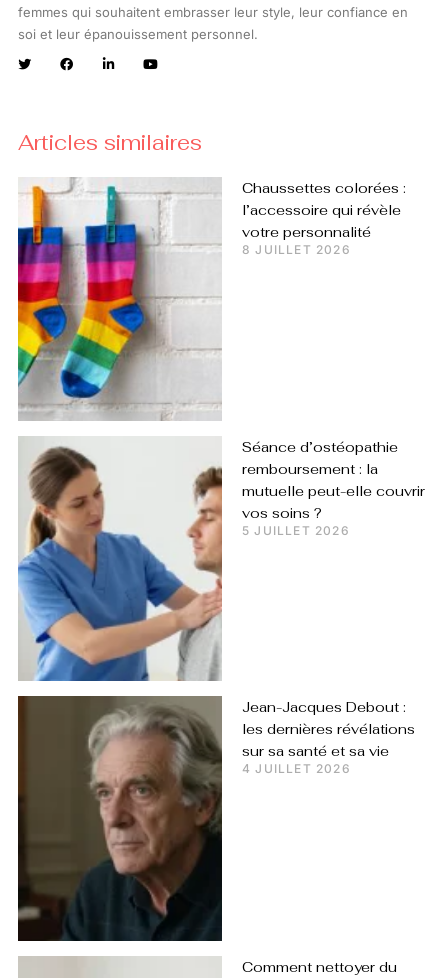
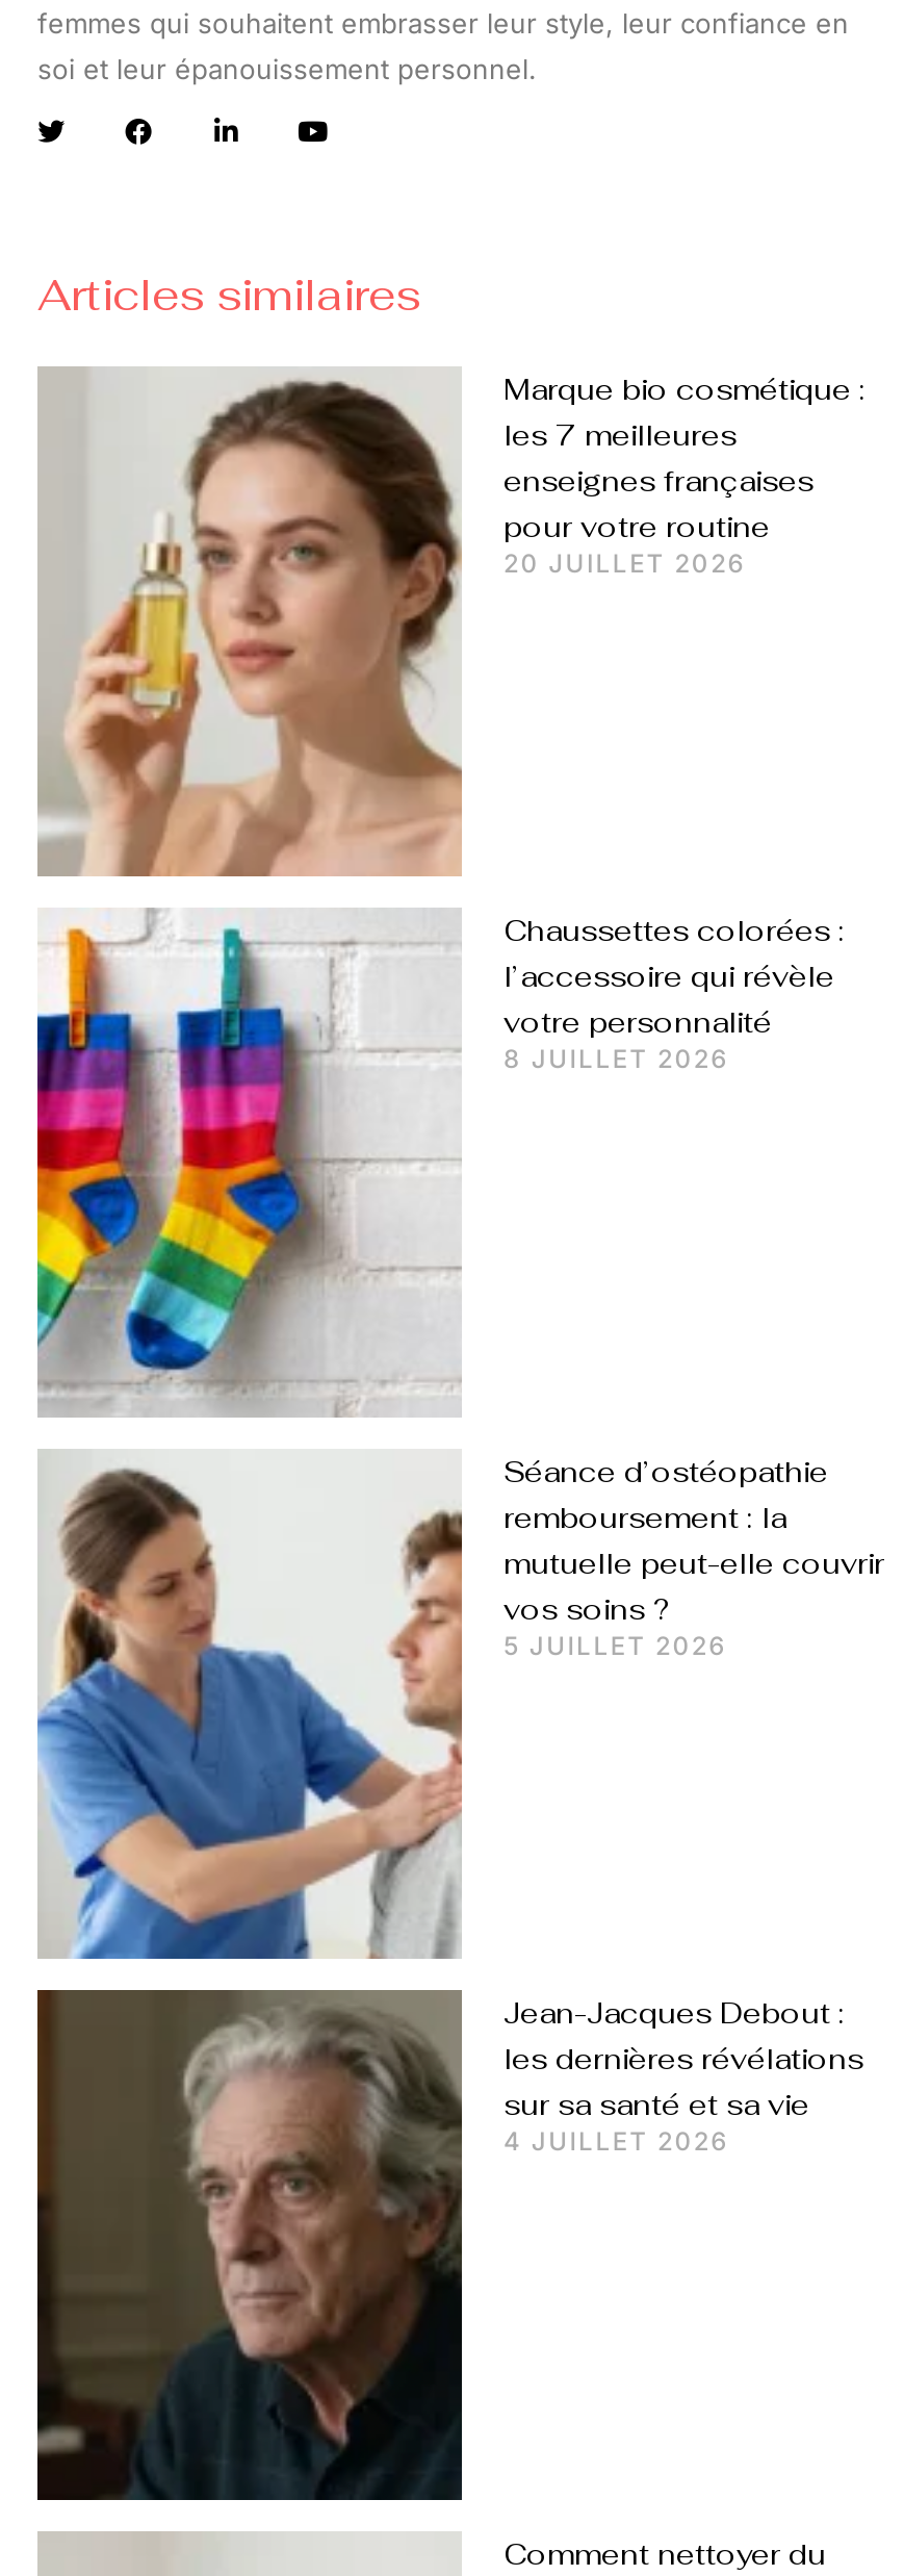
+ [image]
+ Marque bio cosmétique :
+ les 7 meilleures
+ enseignes françaises
+ pour votre routine
+ 20 JUILLET 2026
